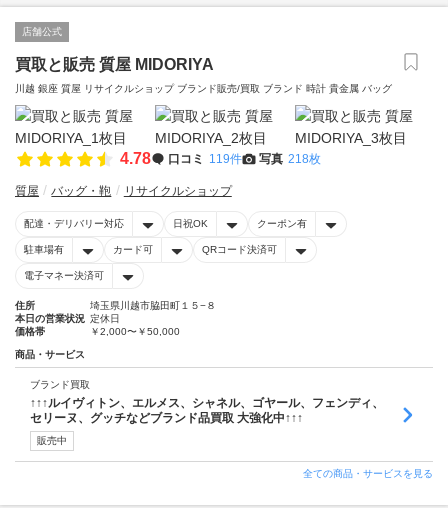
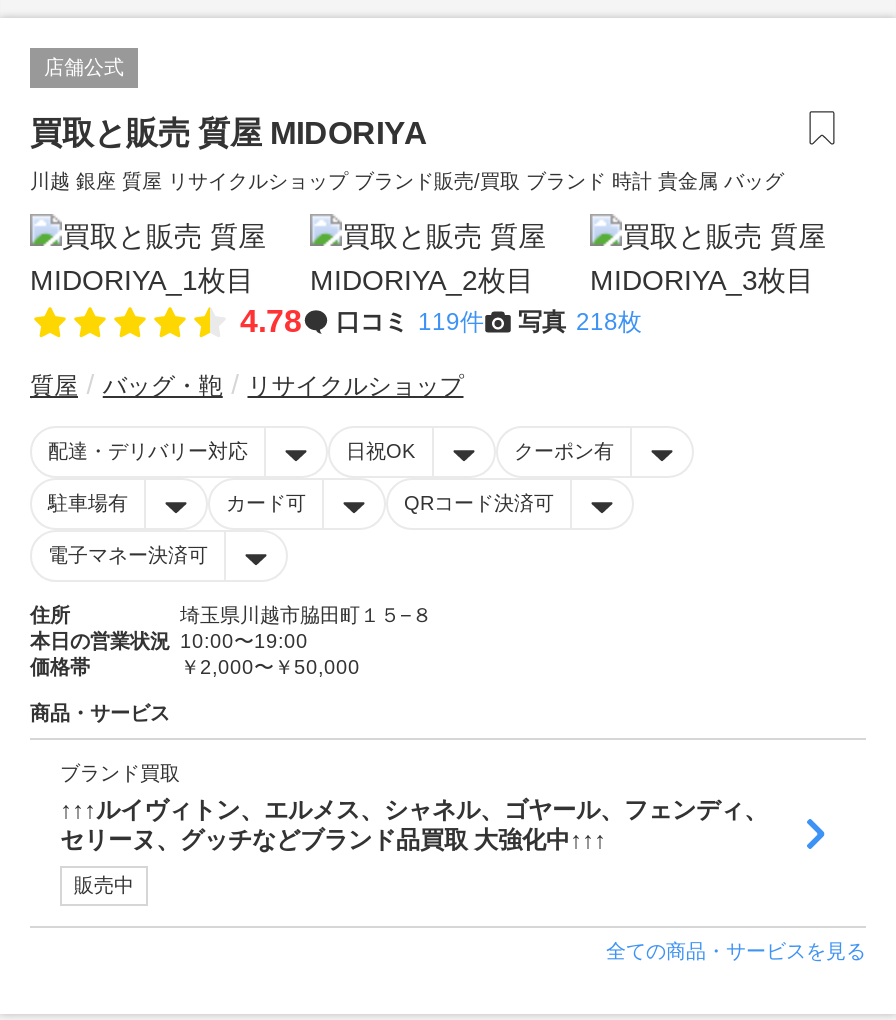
- 本日の営業状況 定休日
+ 本日の営業状況 10:00〜19:00
